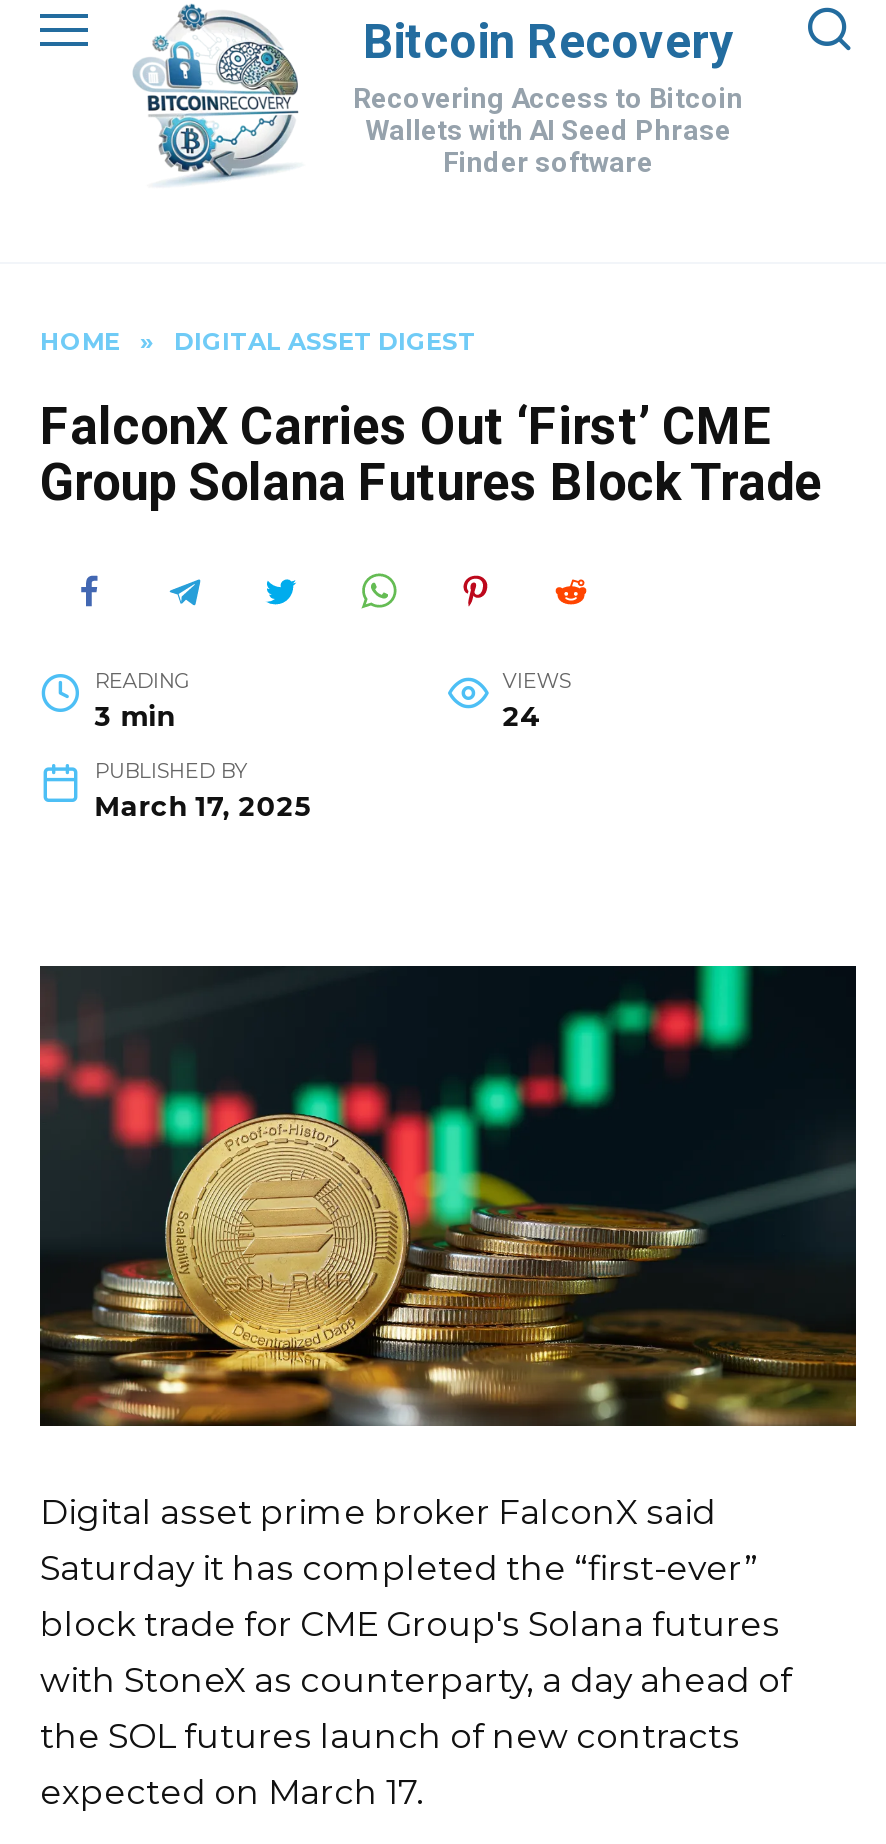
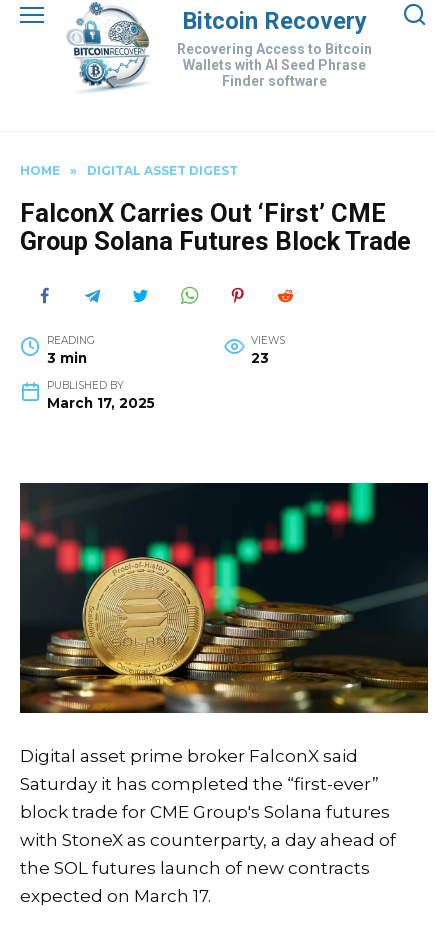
- 24
+ 23
